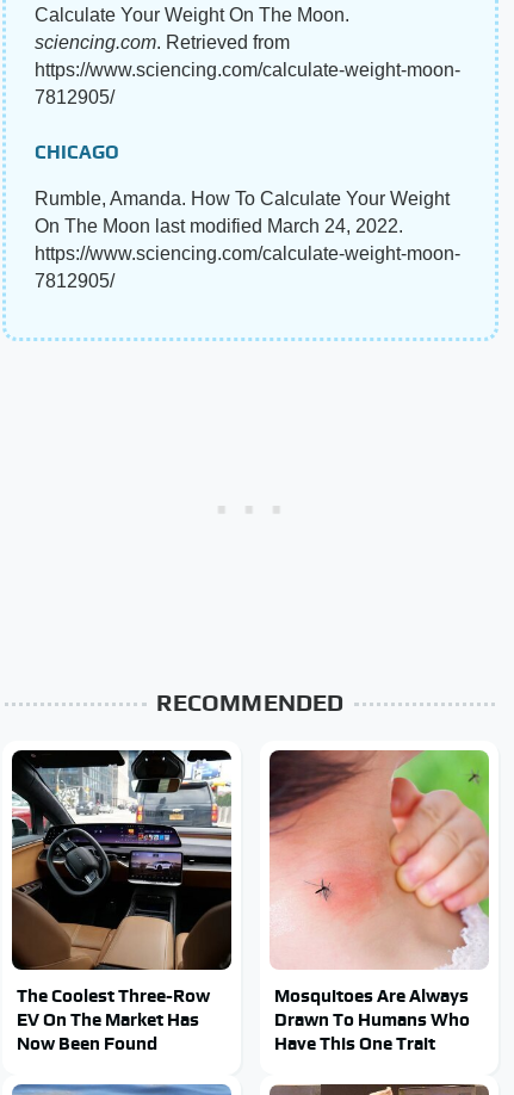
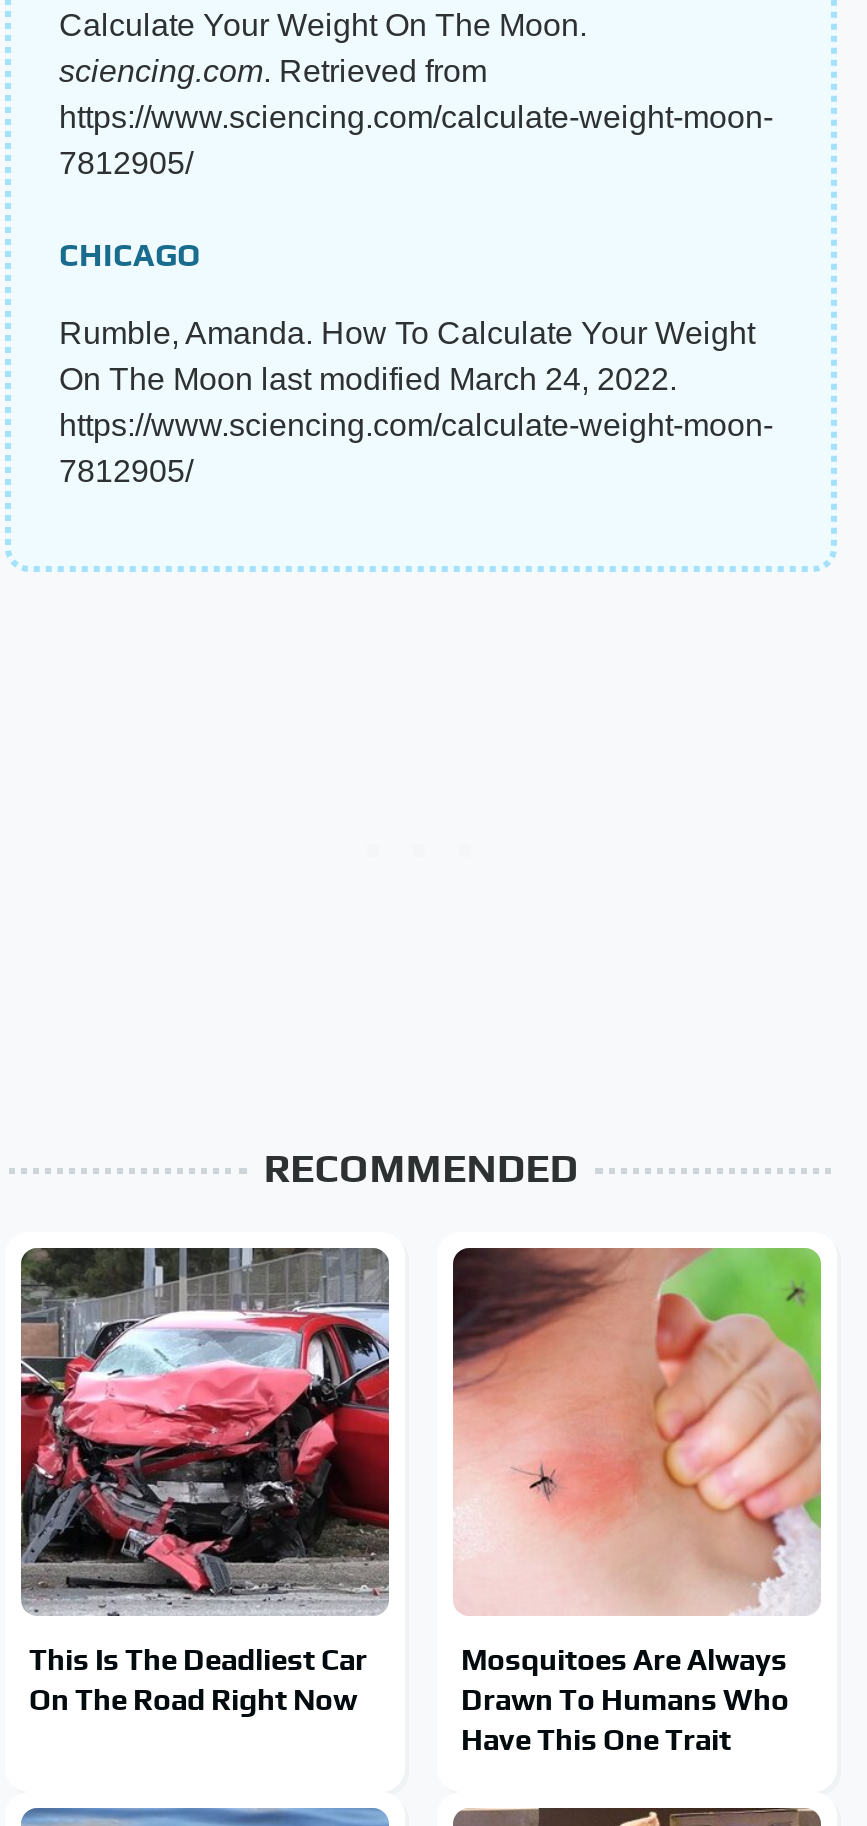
- [image]
- The Coolest Three-Row
- EV On The Market Has
- Now Been Found
+ [image]
+ This Is The Deadliest Car
+ On The Road Right Now
